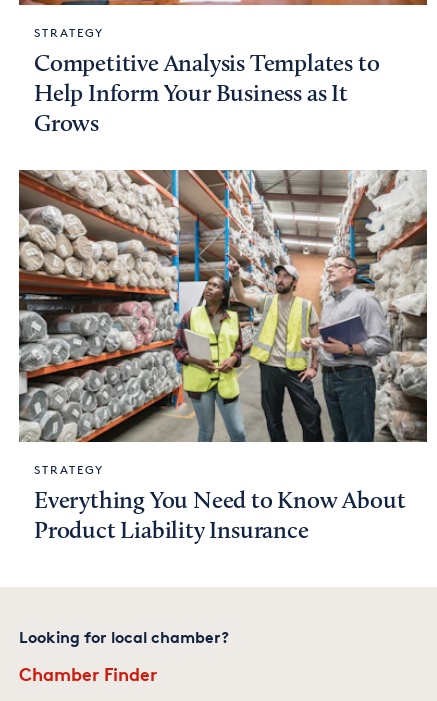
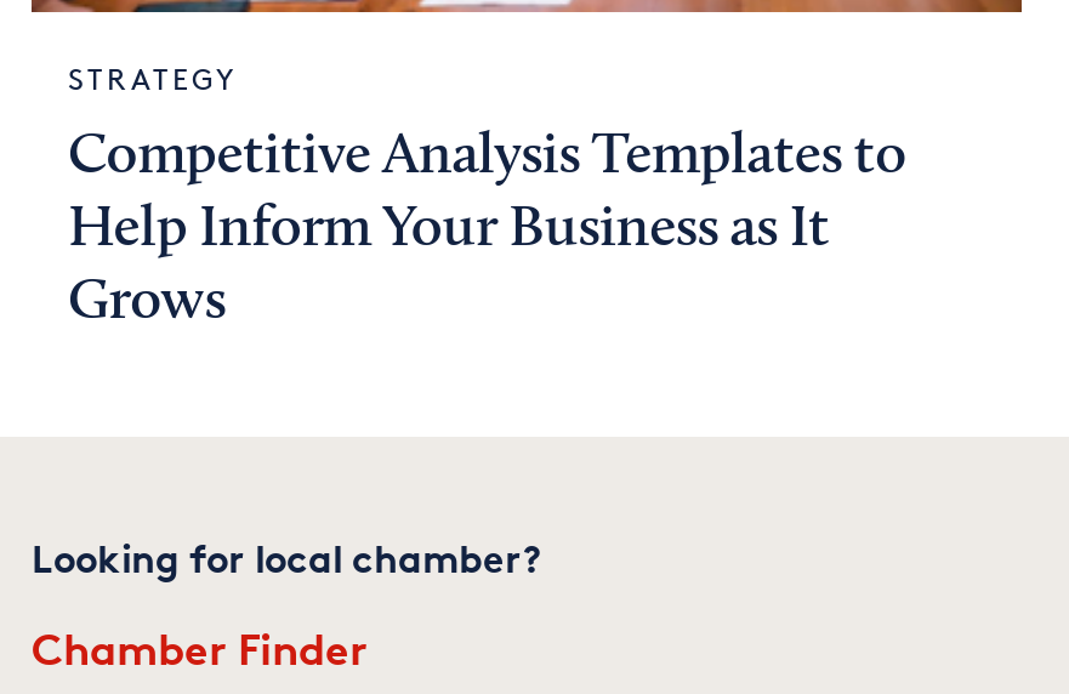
- [image]
- STRATEGY
- Everything You Need to Know About
- Product Liability Insurance
